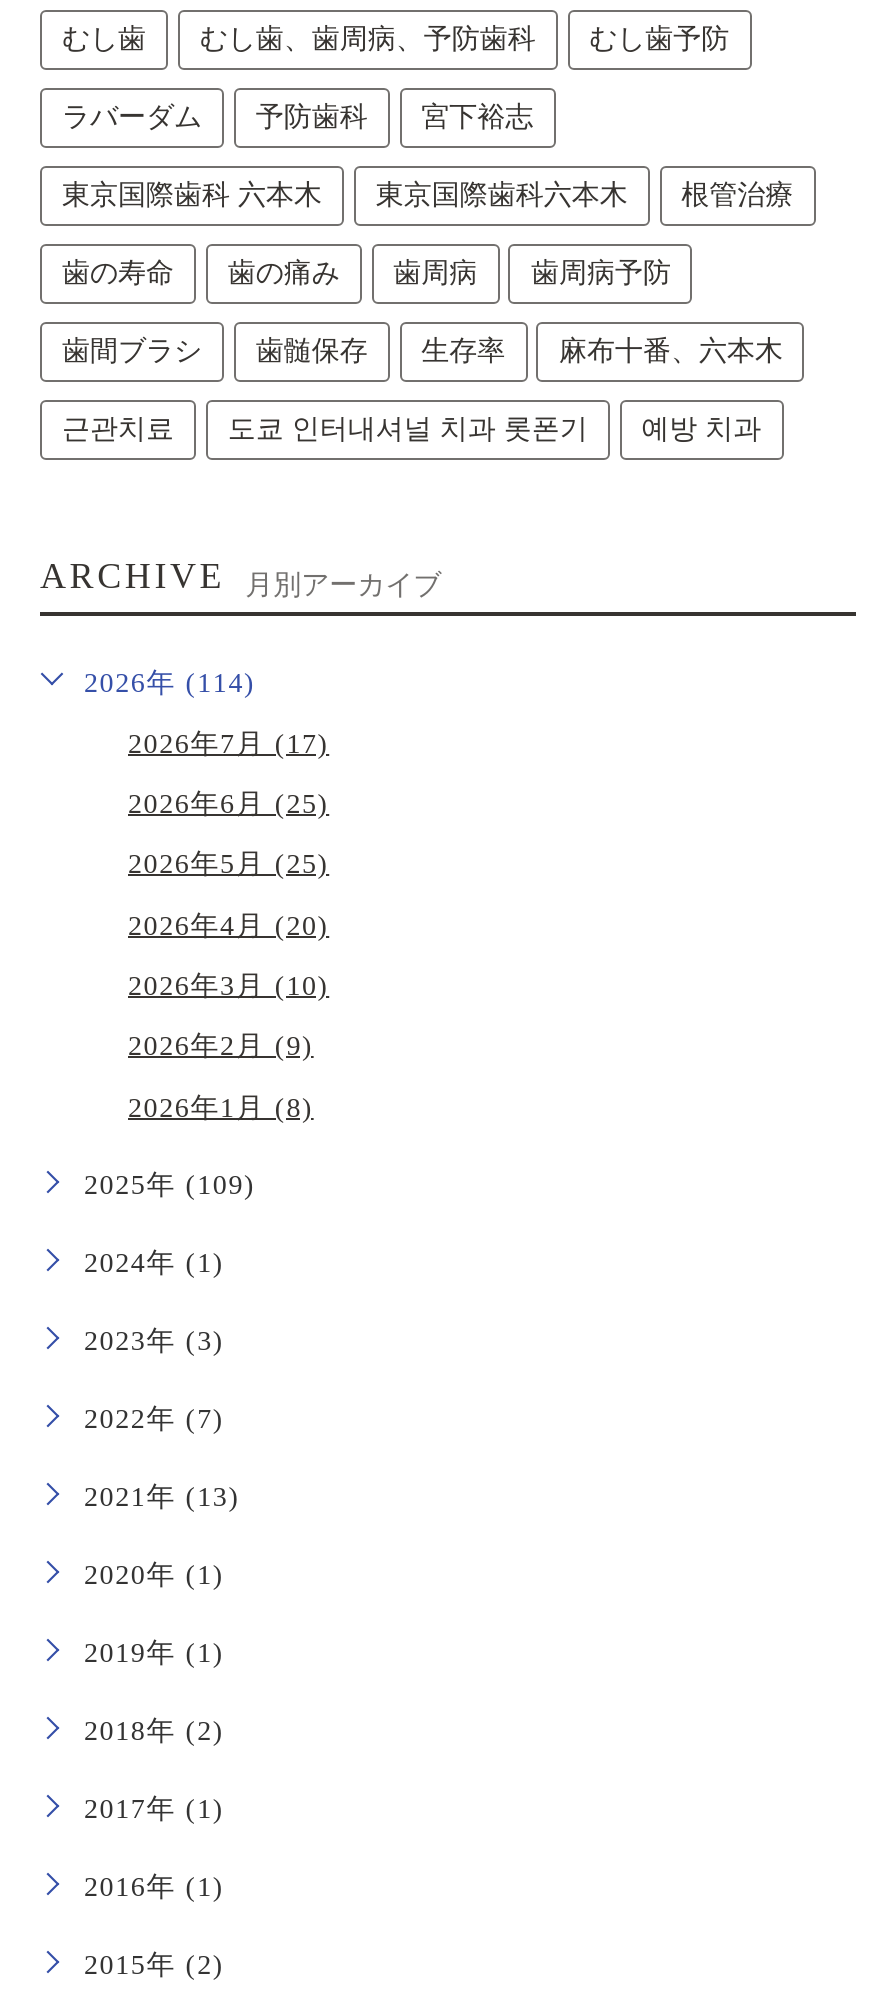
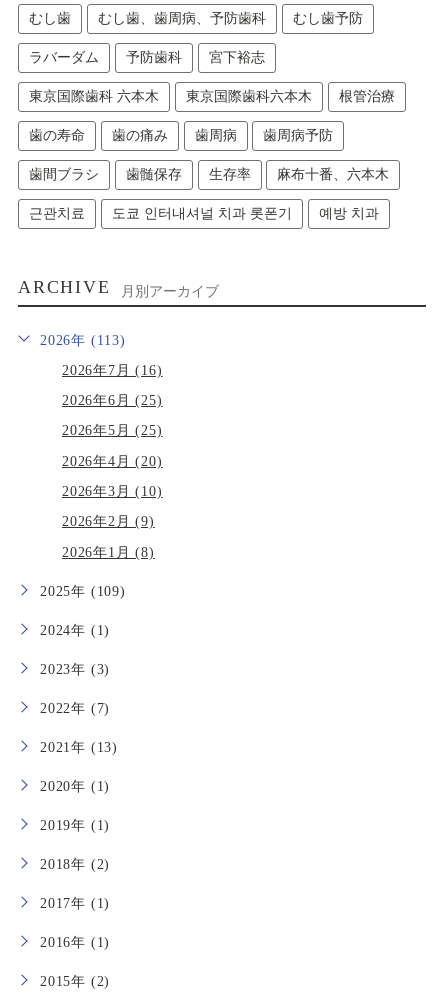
- 2026年 (114)
+ 2026年 (113)

- 2026年7月 (17)
+ 2026年7月 (16)
